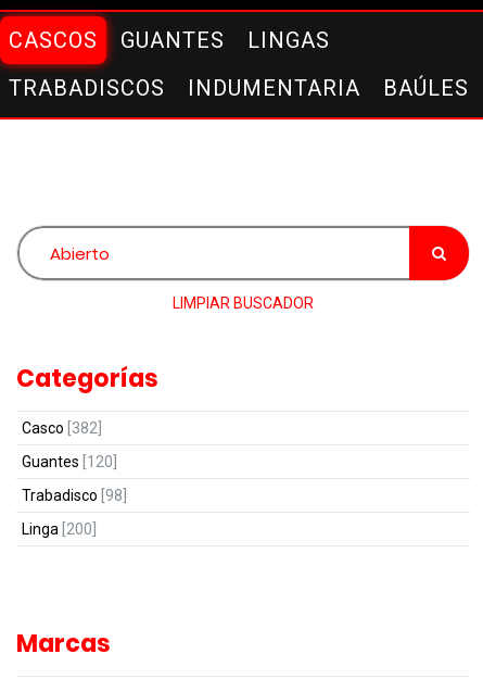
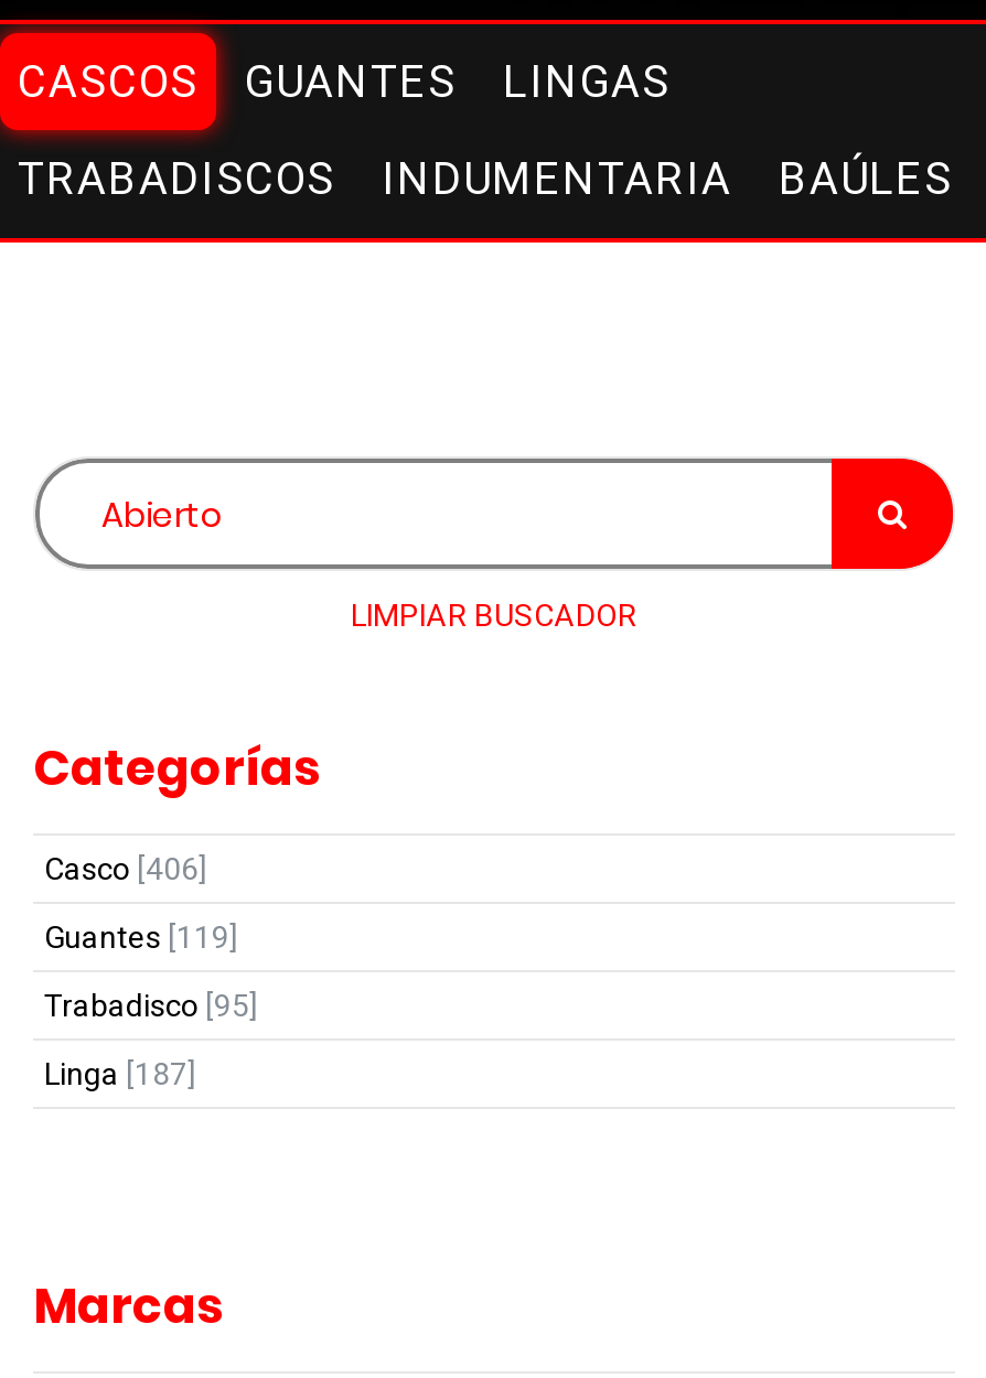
- Casco [382]
+ Casco [406]

- Guantes [120]
+ Guantes [119]

- Trabadisco [98]
+ Trabadisco [95]

- Linga [200]
+ Linga [187]
